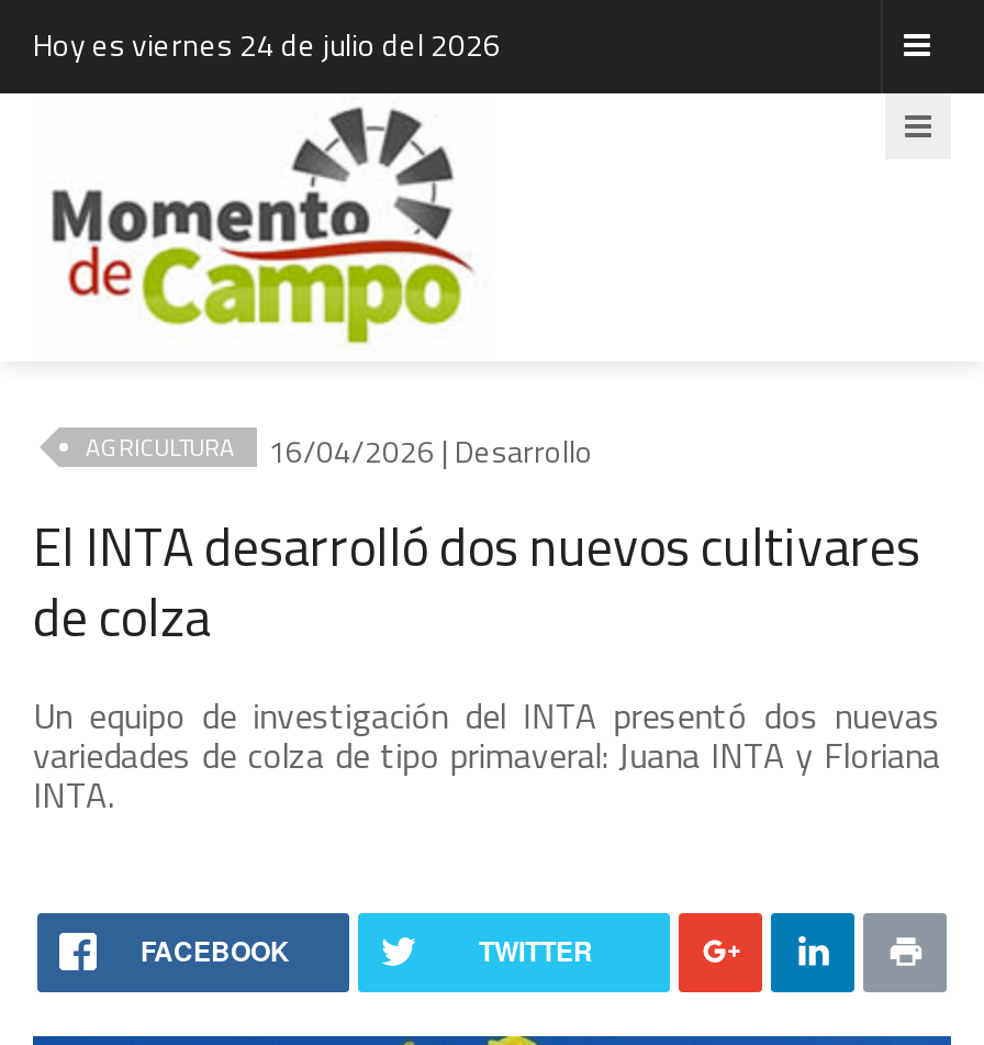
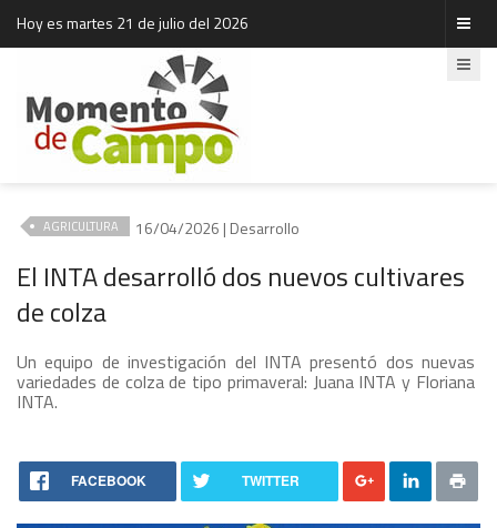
- Hoy es viernes 24 de julio del 2026
+ Hoy es martes 21 de julio del 2026
